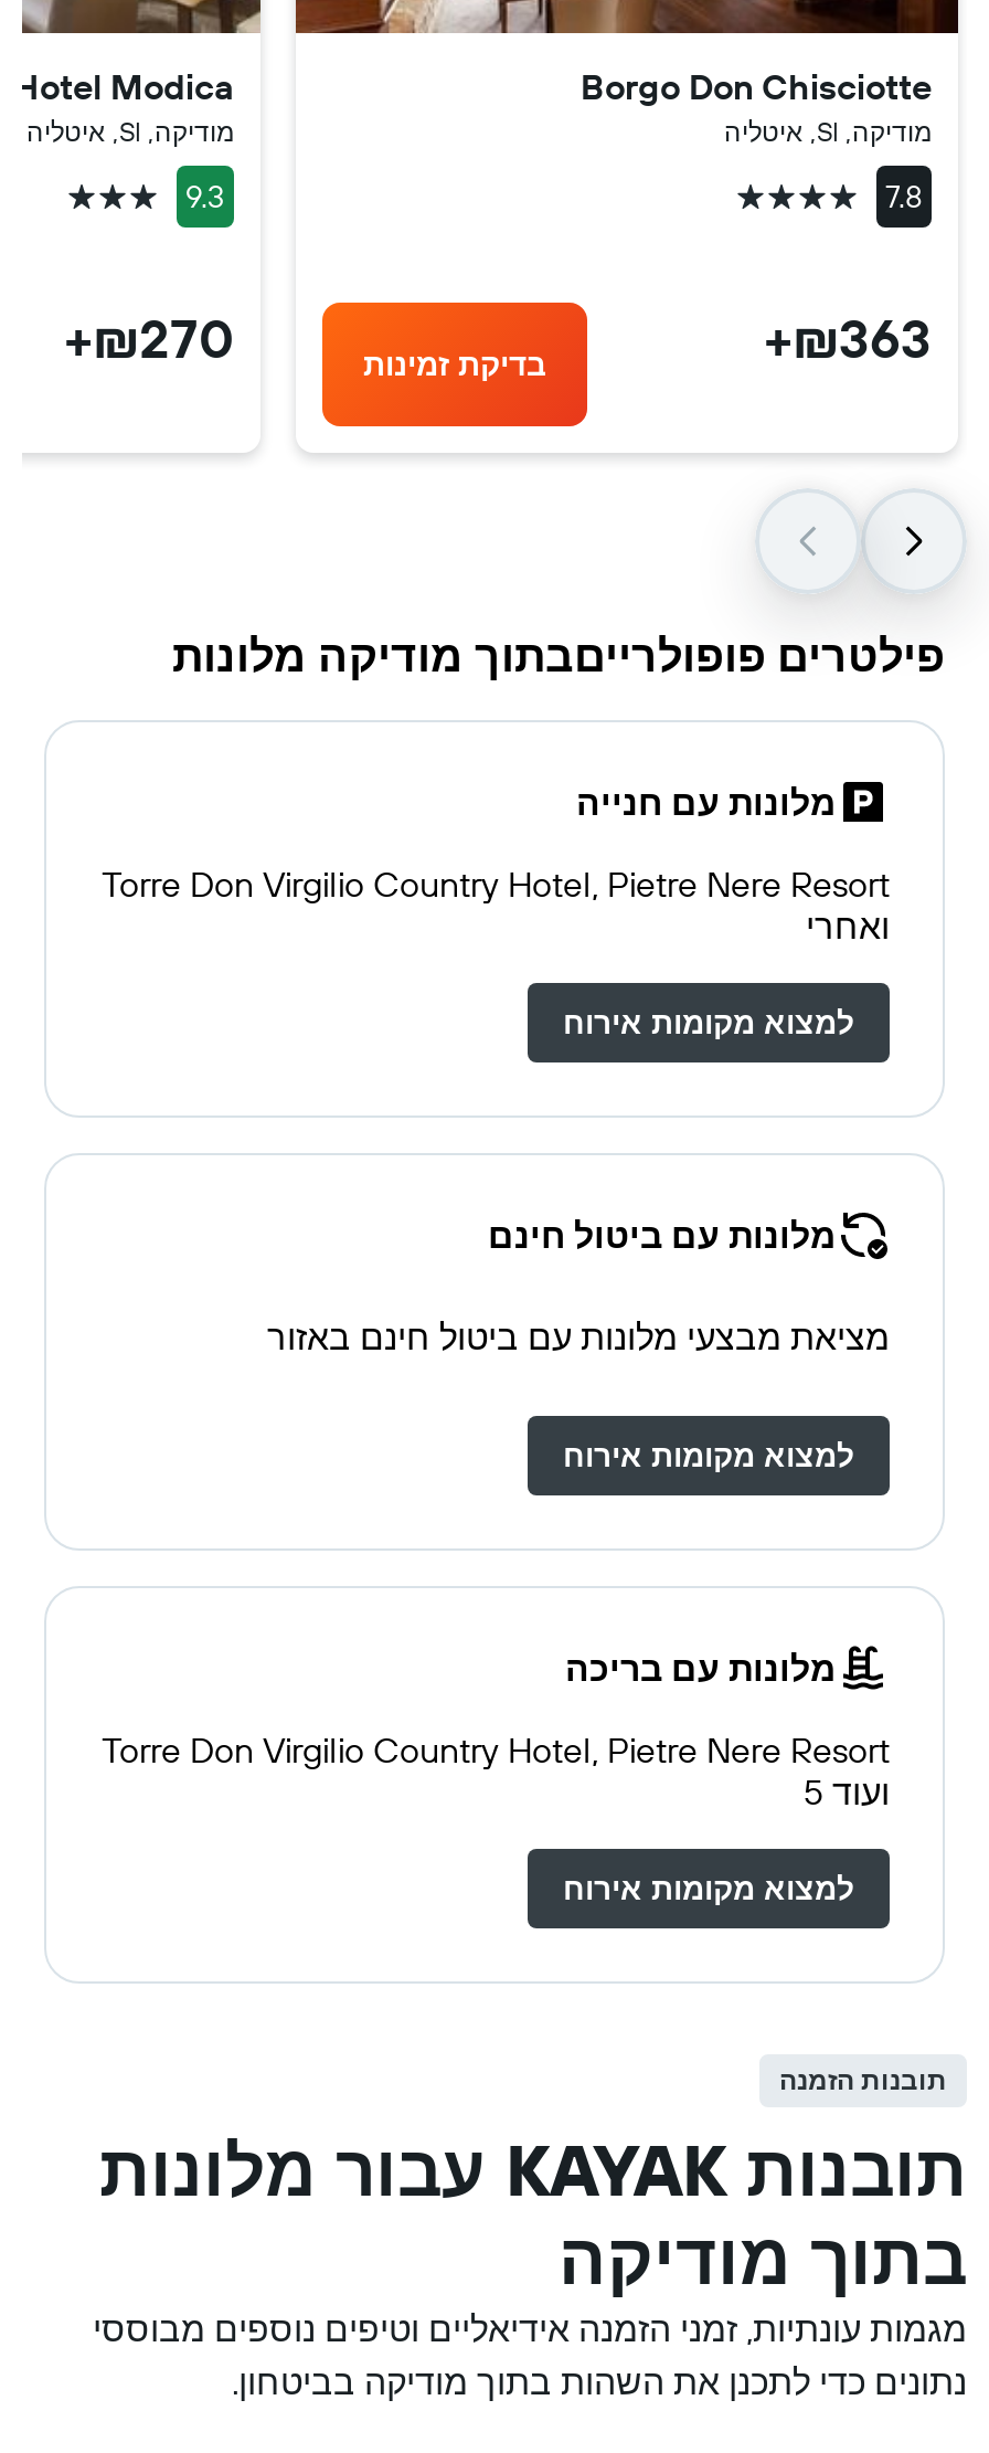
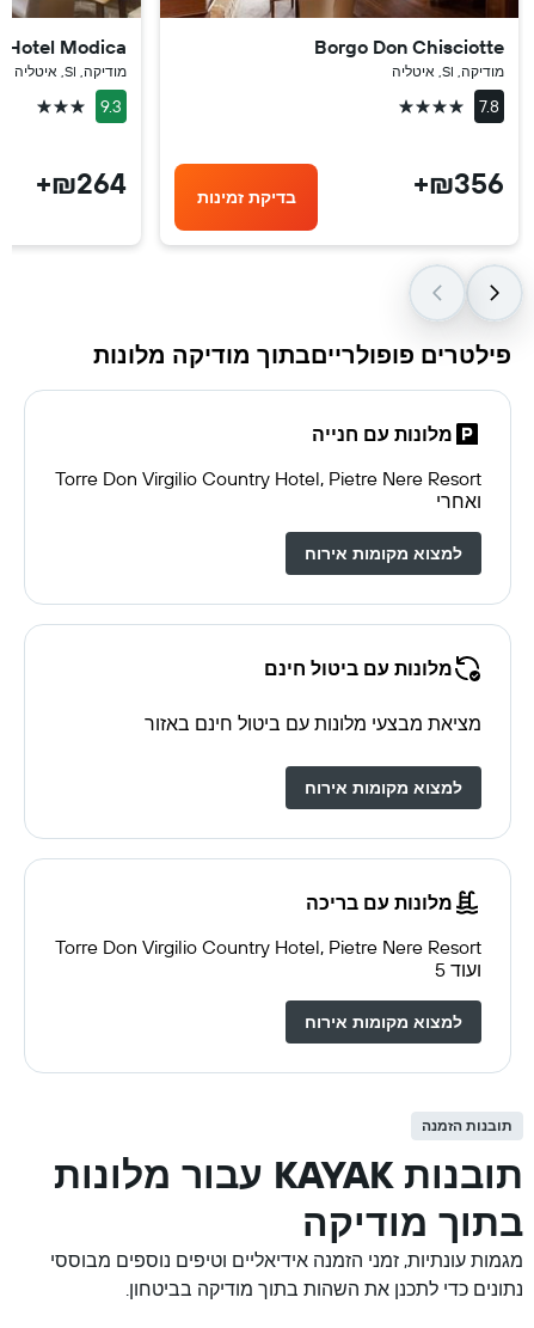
- ₪270+
+ ₪264+

- ₪363+
+ ₪356+
